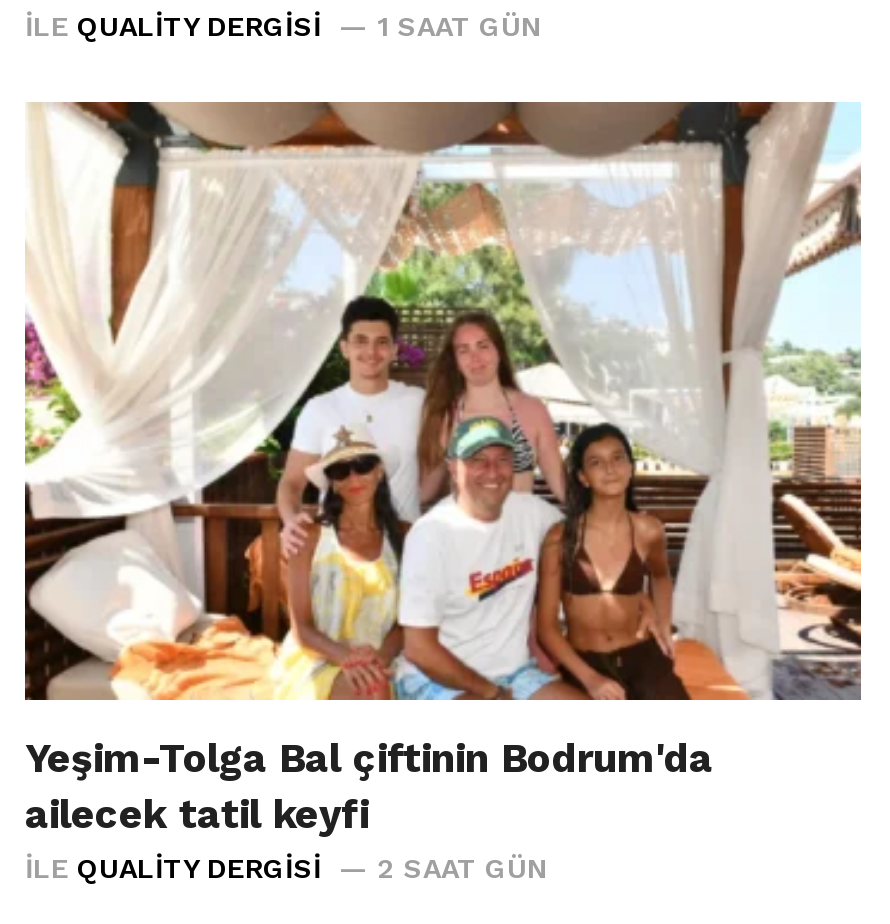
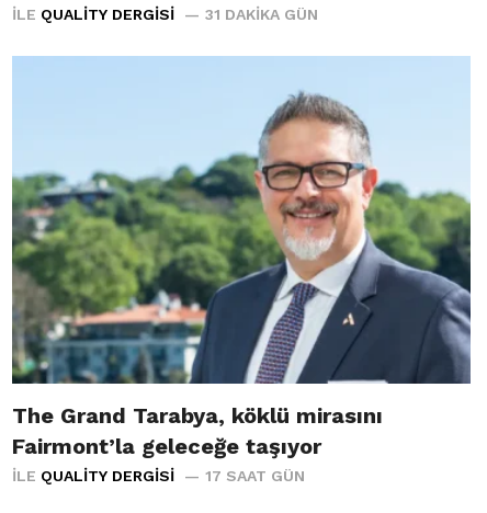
- 1 SAAT GÜN
+ 31 DAKIKA GÜN

- [image]
- Yeşim-Tolga Bal çiftinin Bodrum'da
- ailecek tatil keyfi
+ [image]
+ The Grand Tarabya, köklü mirasını
+ Fairmont’la geleceğe taşıyor

- 2 SAAT GÜN
+ 17 SAAT GÜN
